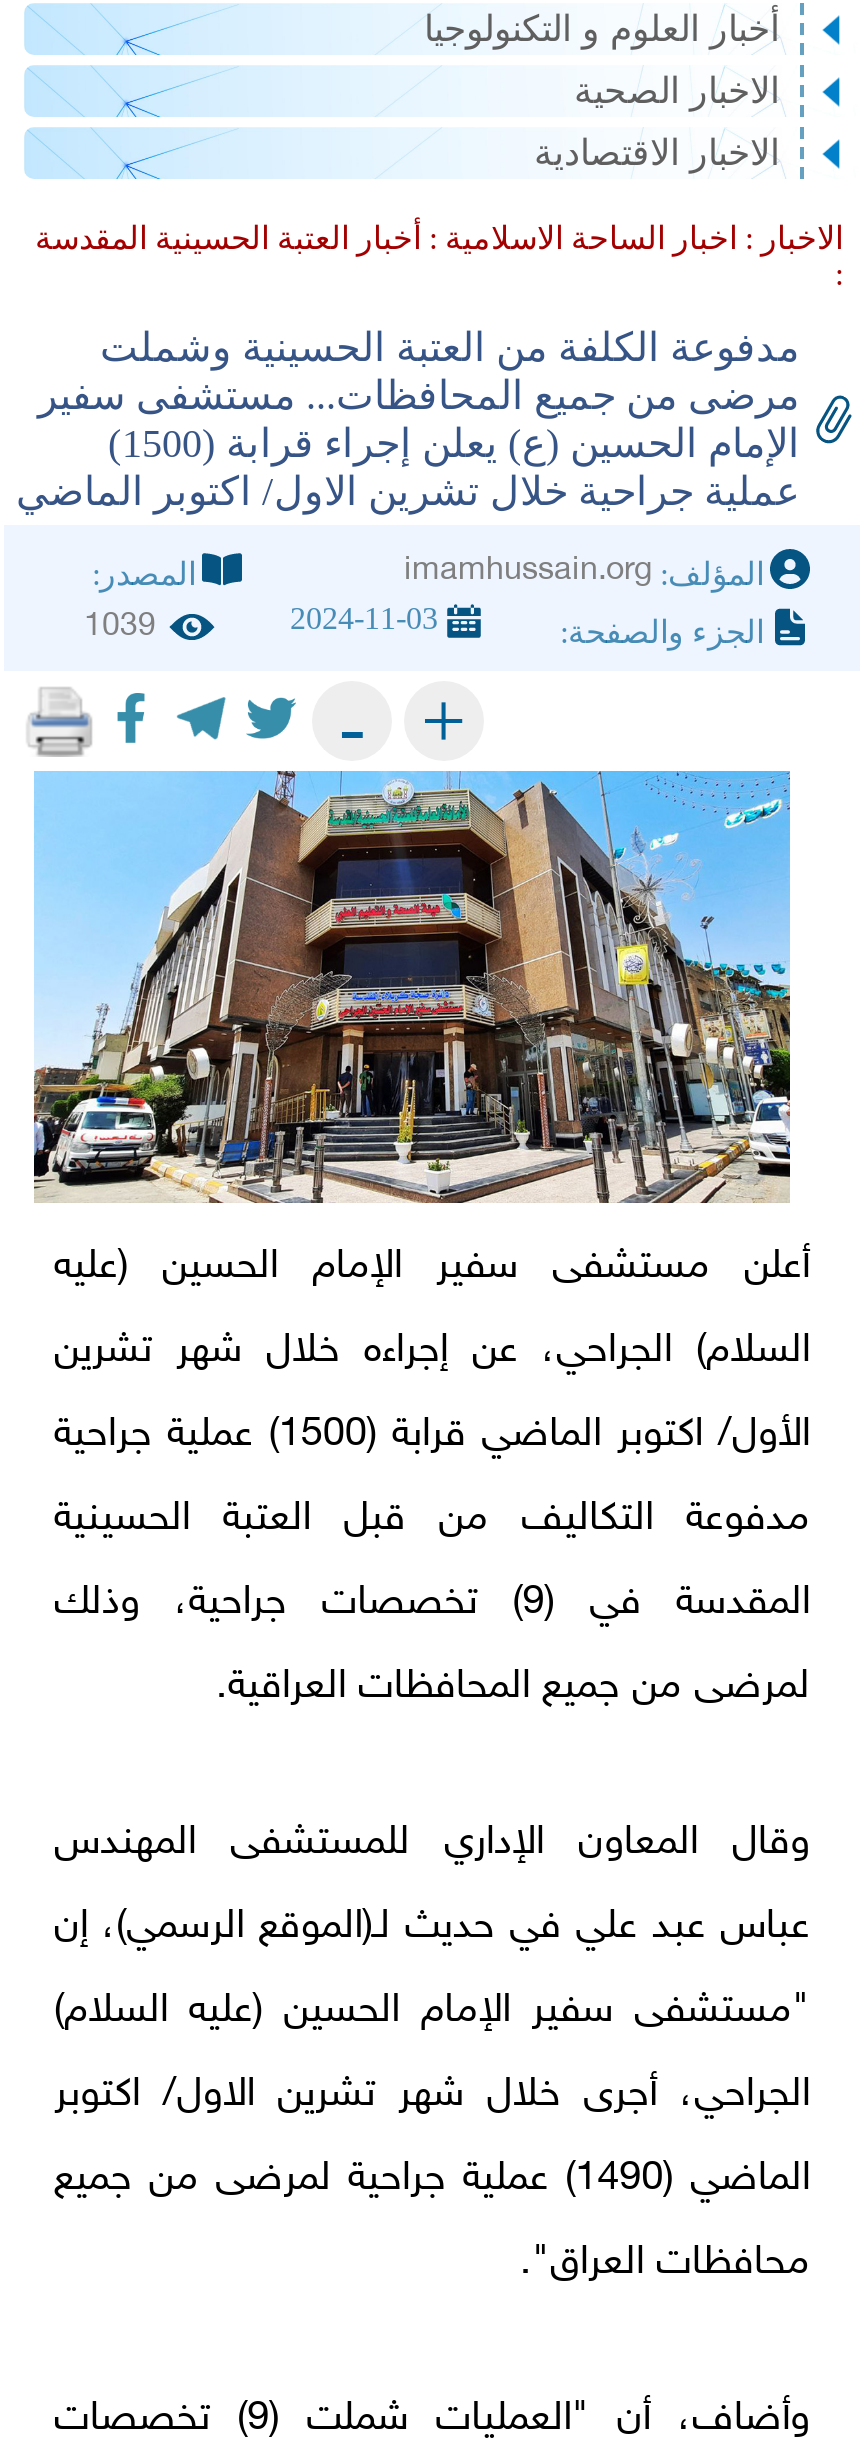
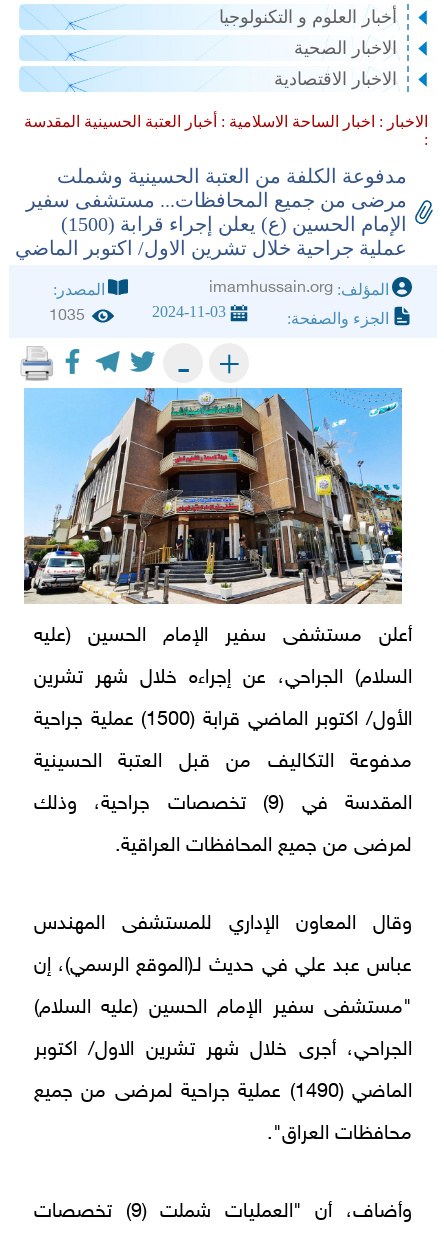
- 1039
+ 1035
